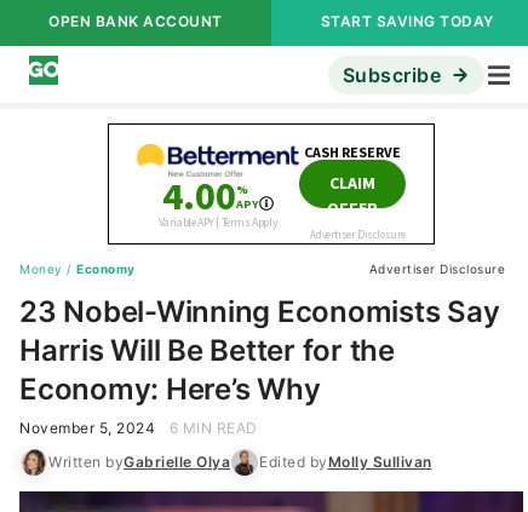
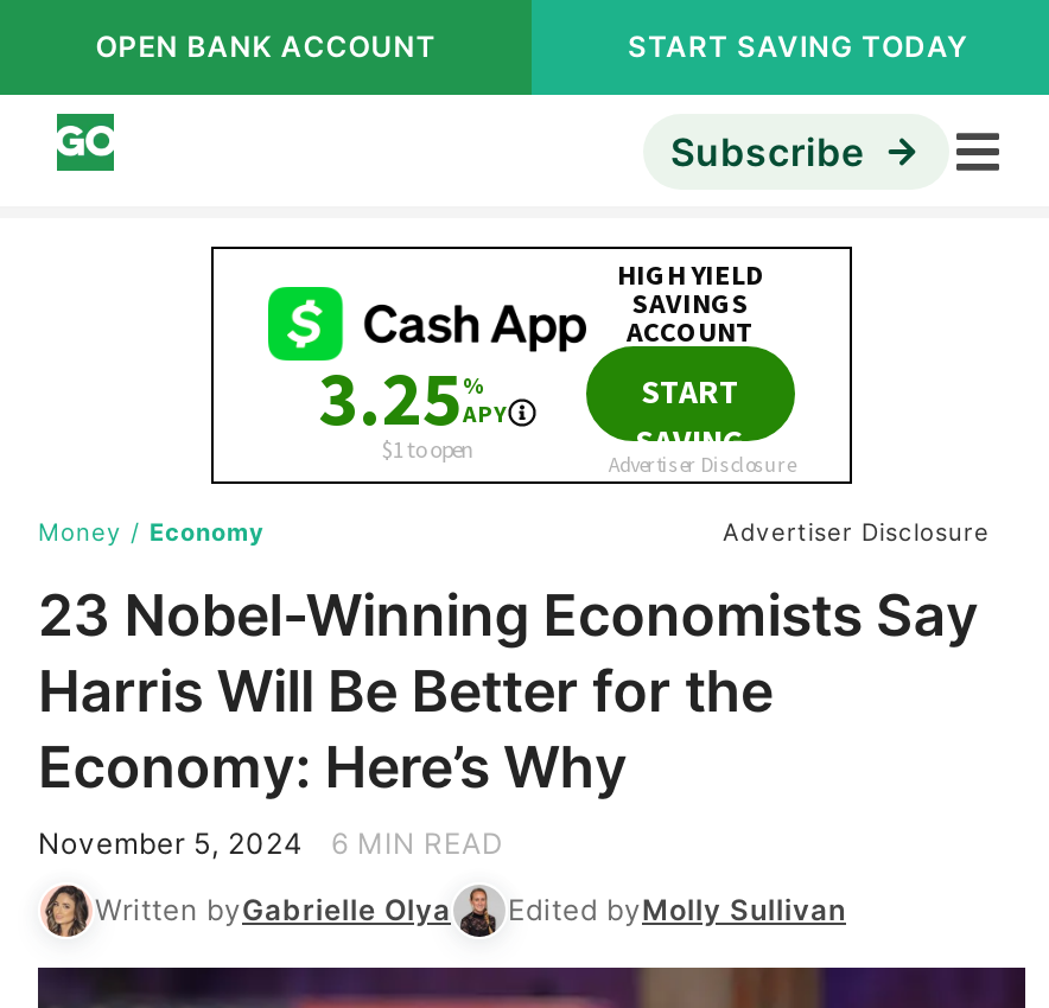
- [image]
+ [image]
